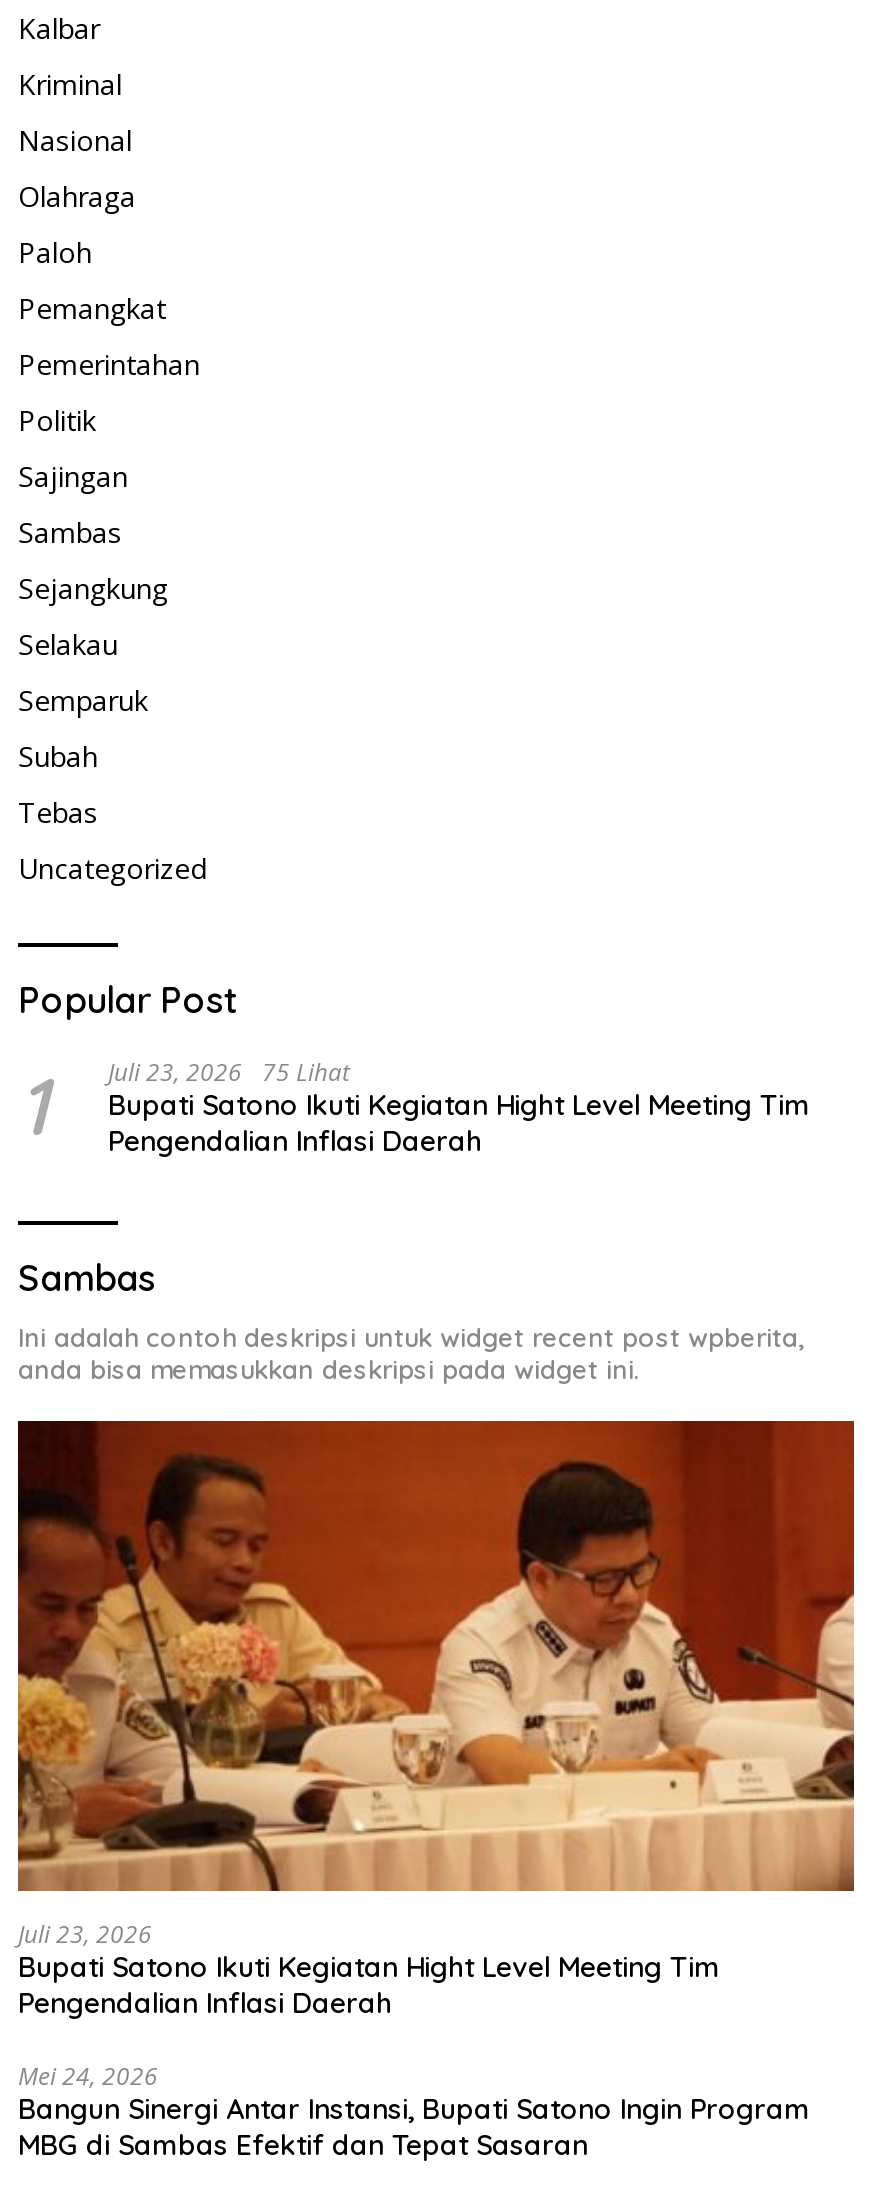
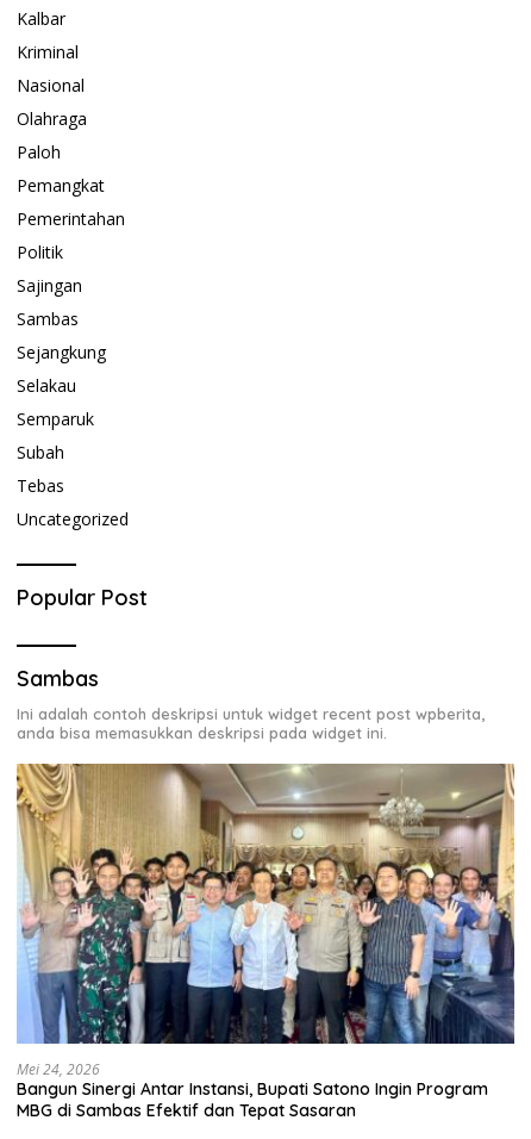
- 1
- Juli 23, 2026 75 Lihat
- Bupati Satono Ikuti Kegiatan Hight Level Meeting Tim
- Pengendalian Inflasi Daerah

- [image]
+ [image]

- Juli 23, 2026
- Bupati Satono Ikuti Kegiatan Hight Level Meeting Tim
- Pengendalian Inflasi Daerah
